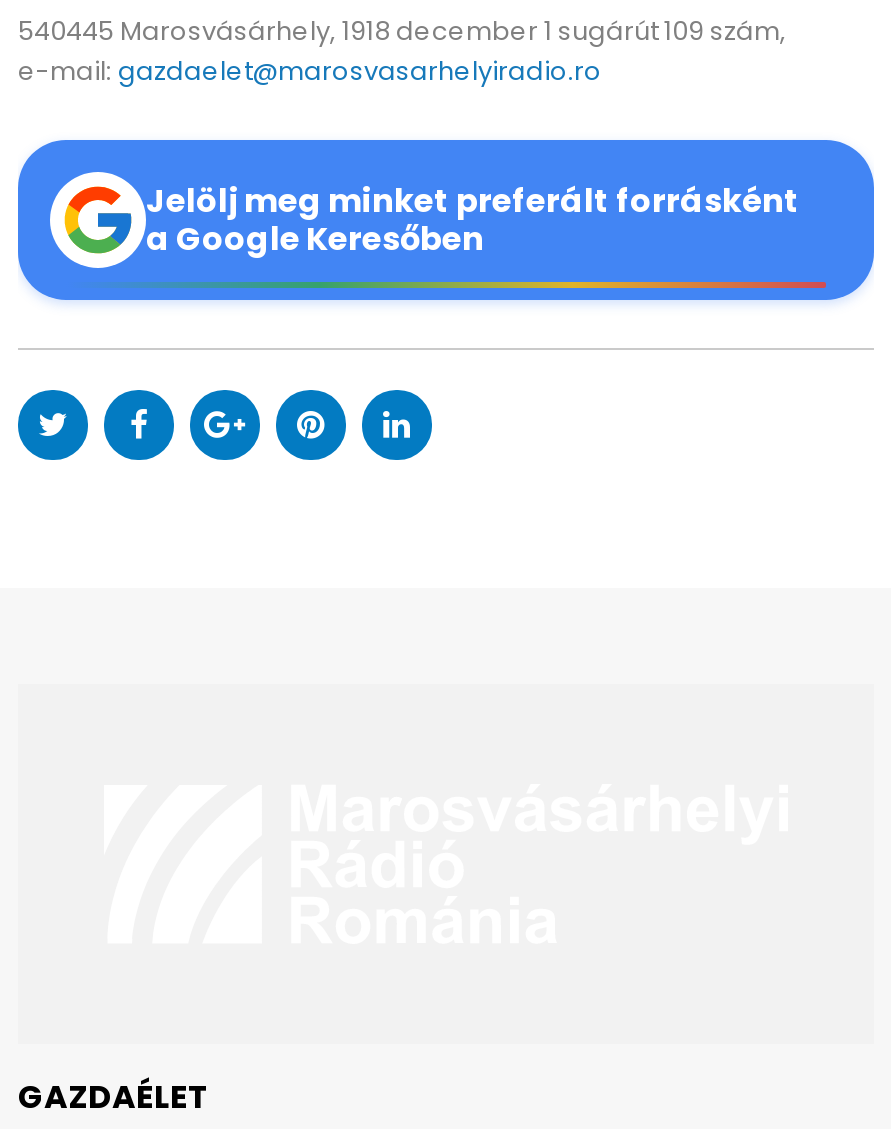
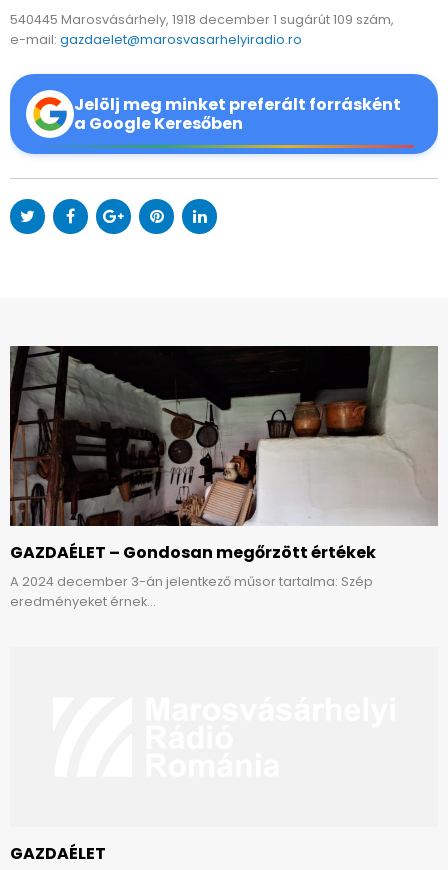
+ [image]
+ GAZDAÉLET – Gondosan megőrzött értékek
+ A 2024 december 3-án jelentkező műsor tartalma: Szép
+ eredményeket érnek...
